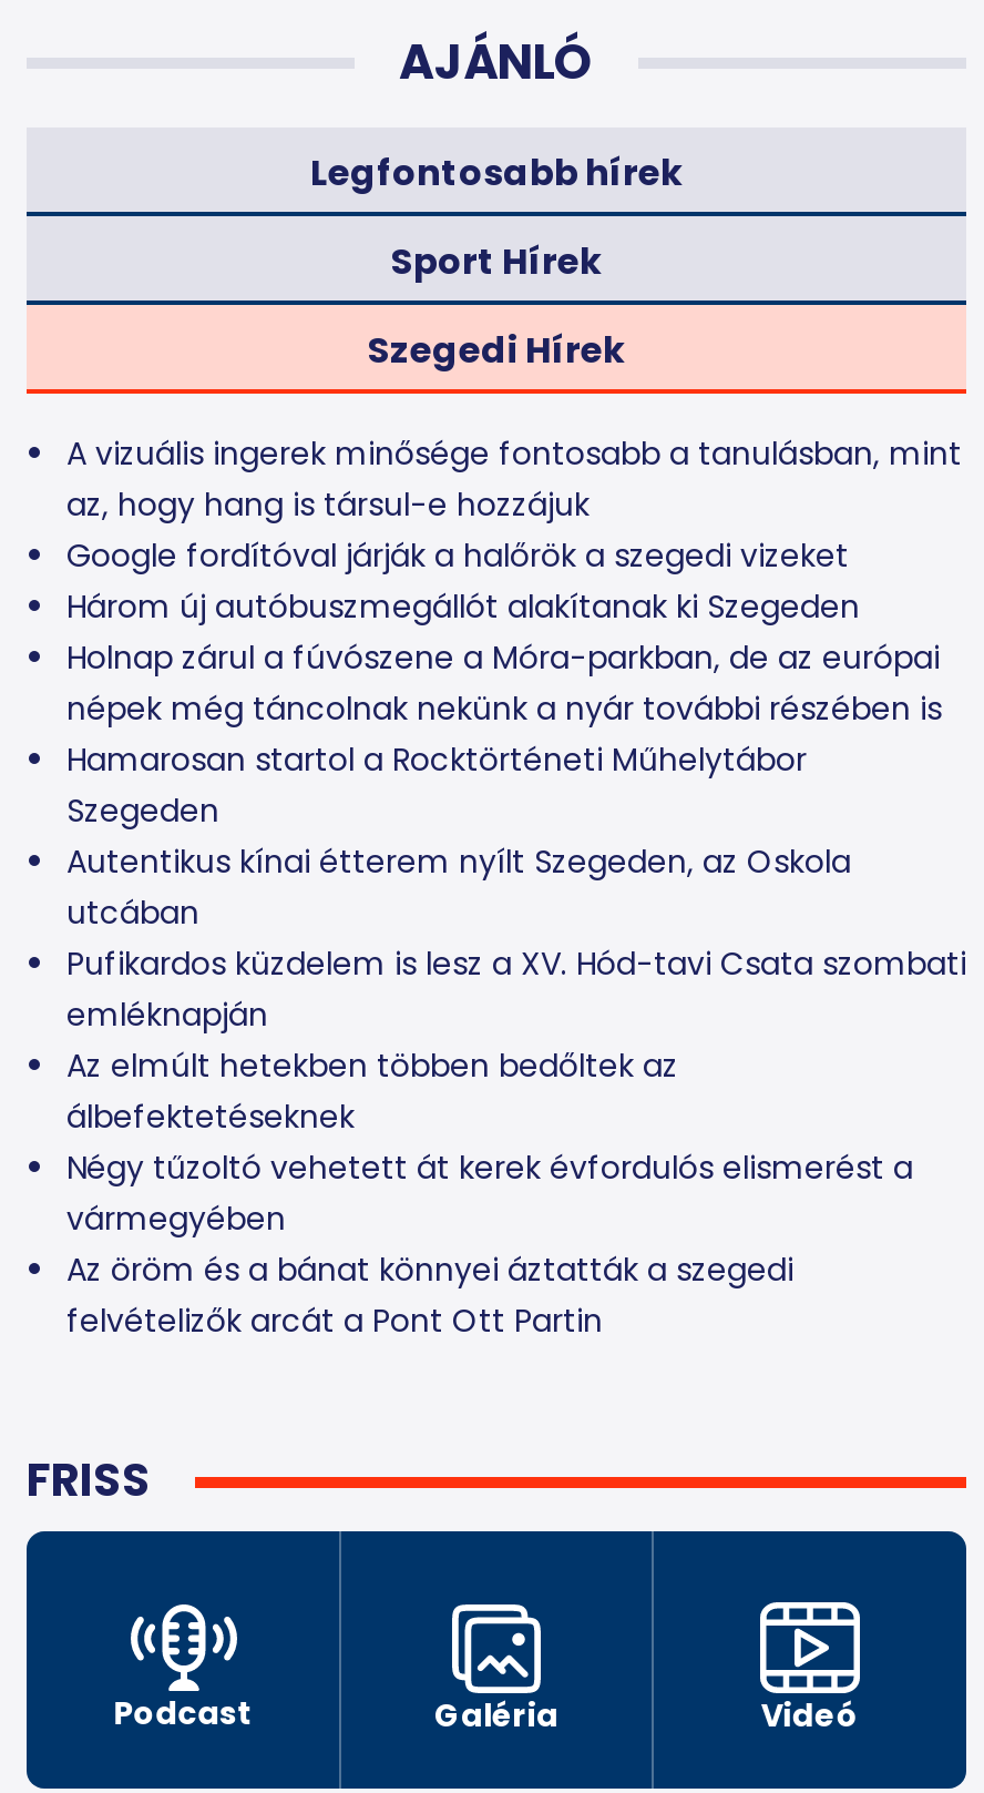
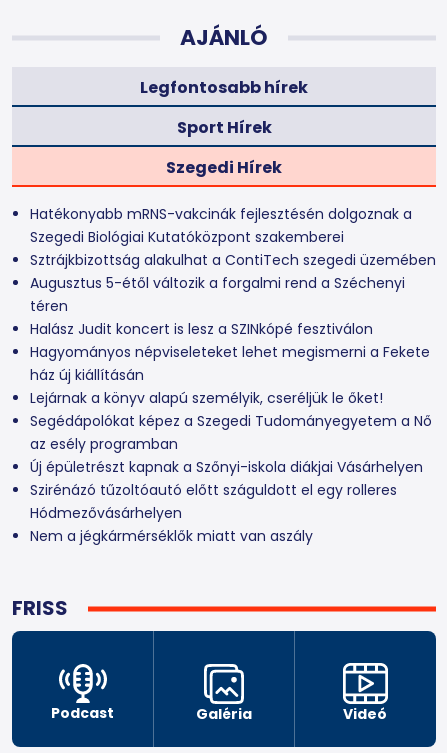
- A vizuális ingerek minősége fontosabb a tanulásban, mint
- az, hogy hang is társul-e hozzájuk
- Google fordítóval járják a halőrök a szegedi vizeket
- Három új autóbuszmegállót alakítanak ki Szegeden
- Holnap zárul a fúvószene a Móra-parkban, de az európai
- népek még táncolnak nekünk a nyár további részében is
- Hamarosan startol a Rocktörténeti Műhelytábor
- Szegeden
- Autentikus kínai étterem nyílt Szegeden, az Oskola
- utcában
- Pufikardos küzdelem is lesz a XV. Hód-tavi Csata szombati
- emléknapján
- Az elmúlt hetekben többen bedőltek az
- álbefektetéseknek
- Négy tűzoltó vehetett át kerek évfordulós elismerést a
- vármegyében
- Az öröm és a bánat könnyei áztatták a szegedi
- felvételizők arcát a Pont Ott Partin
+ Hatékonyabb mRNS-vakcinák fejlesztésén dolgoznak a
+ Szegedi Biológiai Kutatóközpont szakemberei
+ Sztrájkbizottság alakulhat a ContiTech szegedi üzemében
+ Augusztus 5-étől változik a forgalmi rend a Széchenyi
+ téren
+ Halász Judit koncert is lesz a SZINkópé fesztiválon
+ Hagyományos népviseleteket lehet megismerni a Fekete
+ ház új kiállításán
+ Lejárnak a könyv alapú személyik, cseréljük le őket!
+ Segédápolókat képez a Szegedi Tudományegyetem a Nő
+ az esély programban
+ Új épületrészt kapnak a Szőnyi-iskola diákjai Vásárhelyen
+ Szirénázó tűzoltóautó előtt száguldott el egy rolleres
+ Hódmezővásárhelyen
+ Nem a jégkármérséklők miatt van aszály
